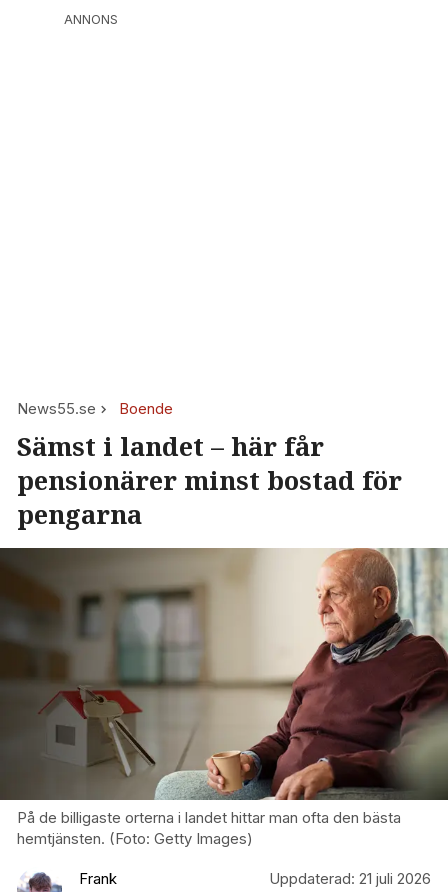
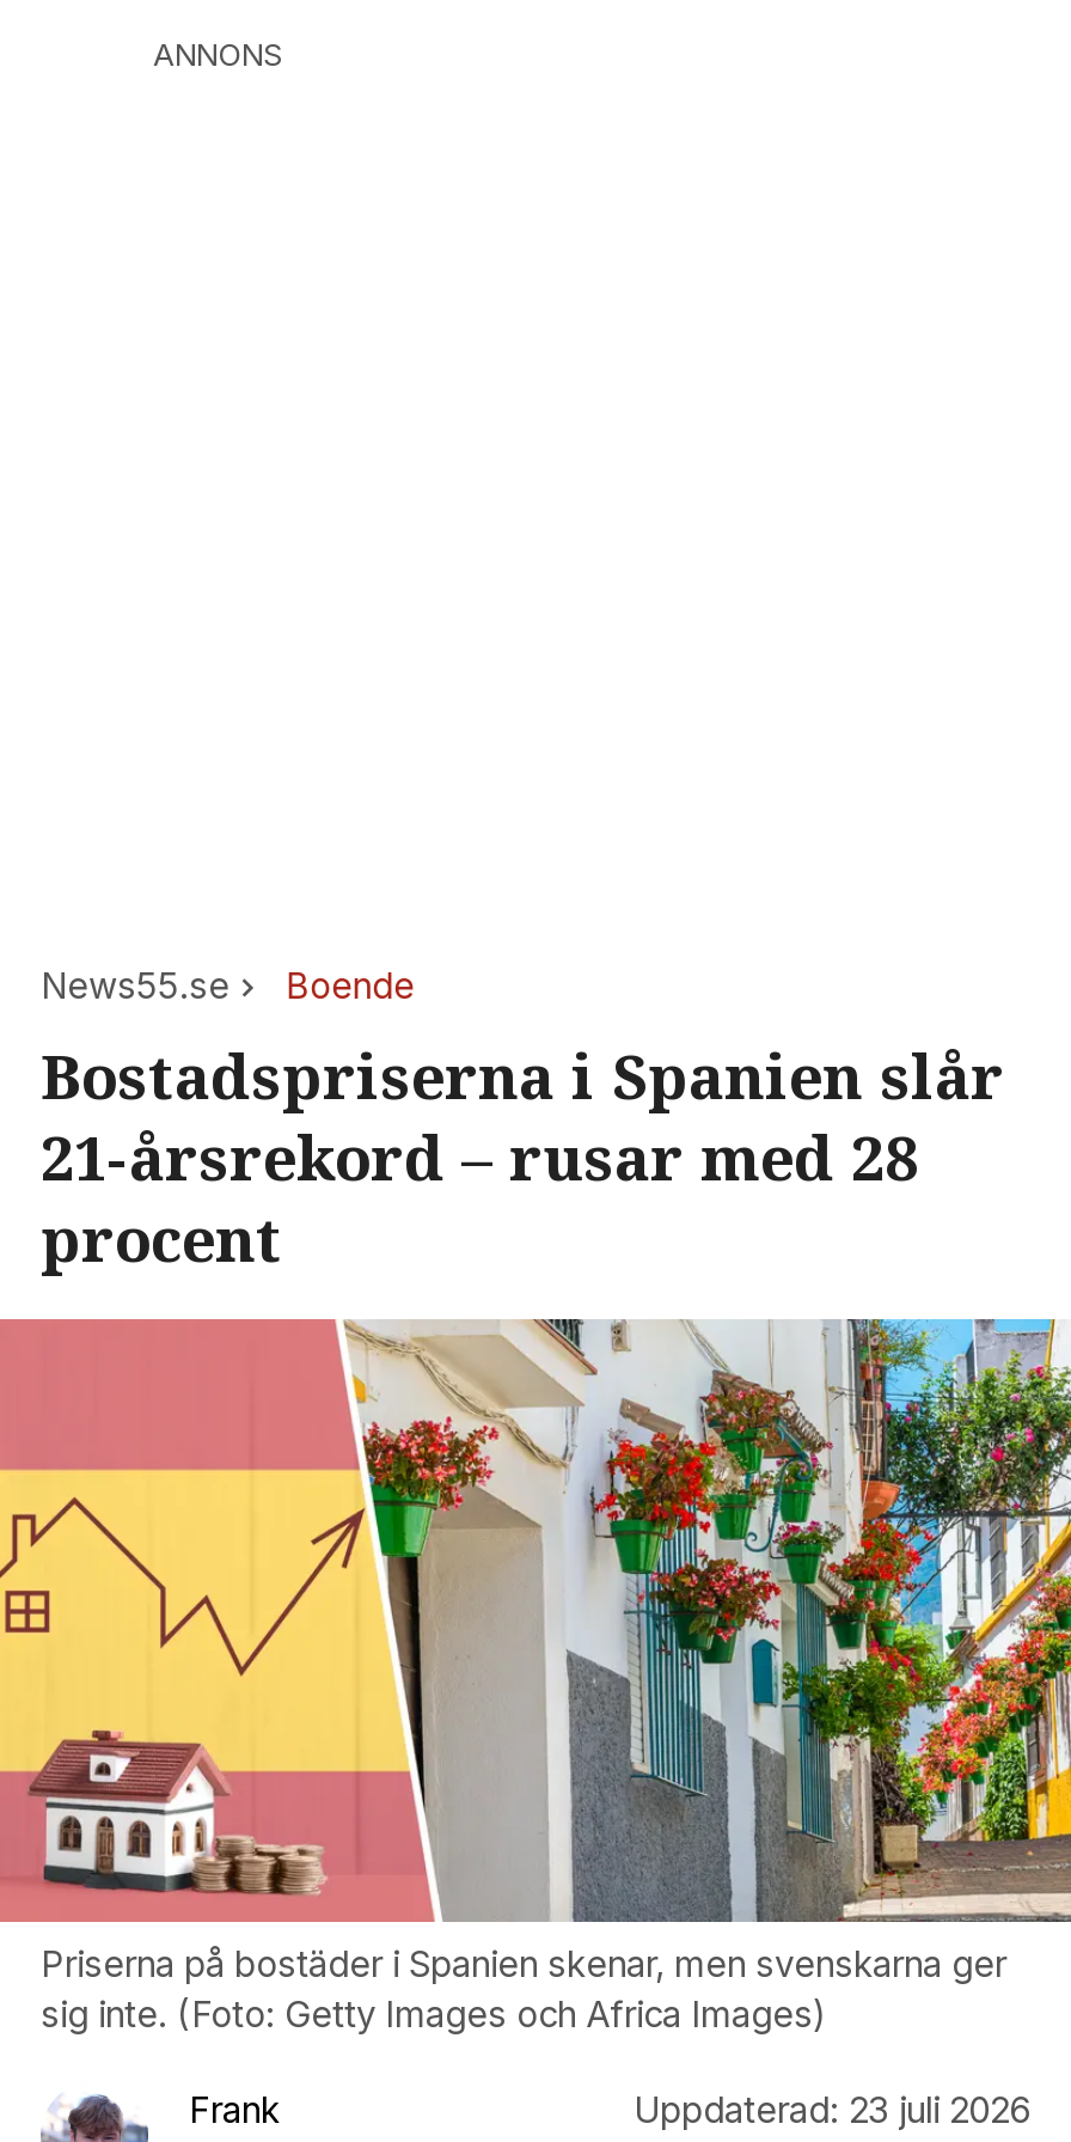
- Sämst i landet – här får
- pensionärer minst bostad för
- pengarna
+ Bostadspriserna i Spanien slår
+ 21-årsrekord – rusar med 28
+ procent

- [image]
- På de billigaste orterna i landet hittar man ofta den bästa
- hemtjänsten. (Foto: Getty Images)
+ [image]
+ Priserna på bostäder i Spanien skenar, men svenskarna ger
+ sig inte. (Foto: Getty Images och Africa Images)

- Uppdaterad: 21 juli 2026
+ Uppdaterad: 23 juli 2026
